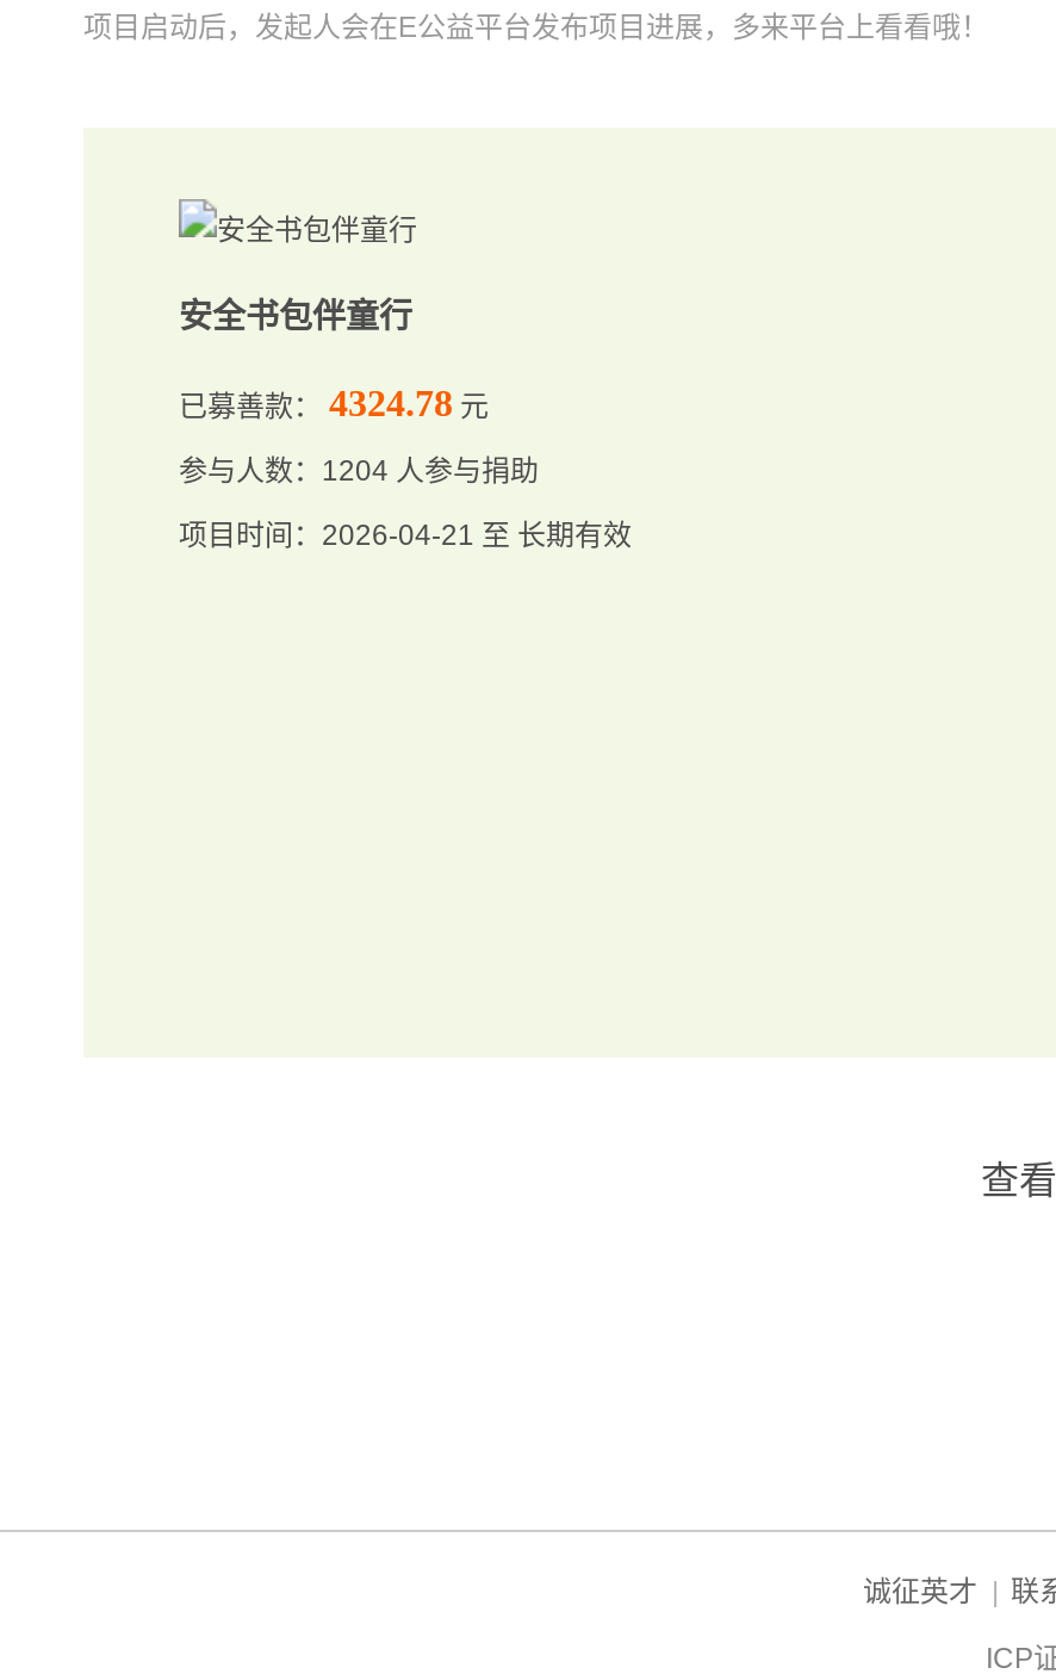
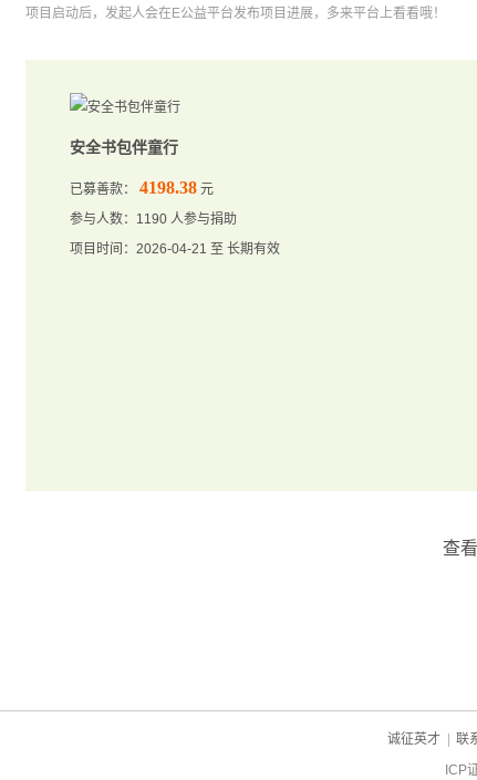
- 已募善款：4324.78元
+ 已募善款：4198.38元

- 参与人数：1204 人参与捐助
+ 参与人数：1190 人参与捐助
